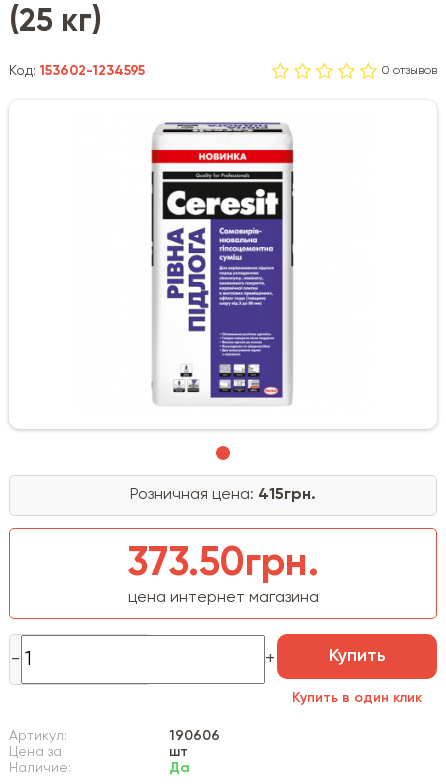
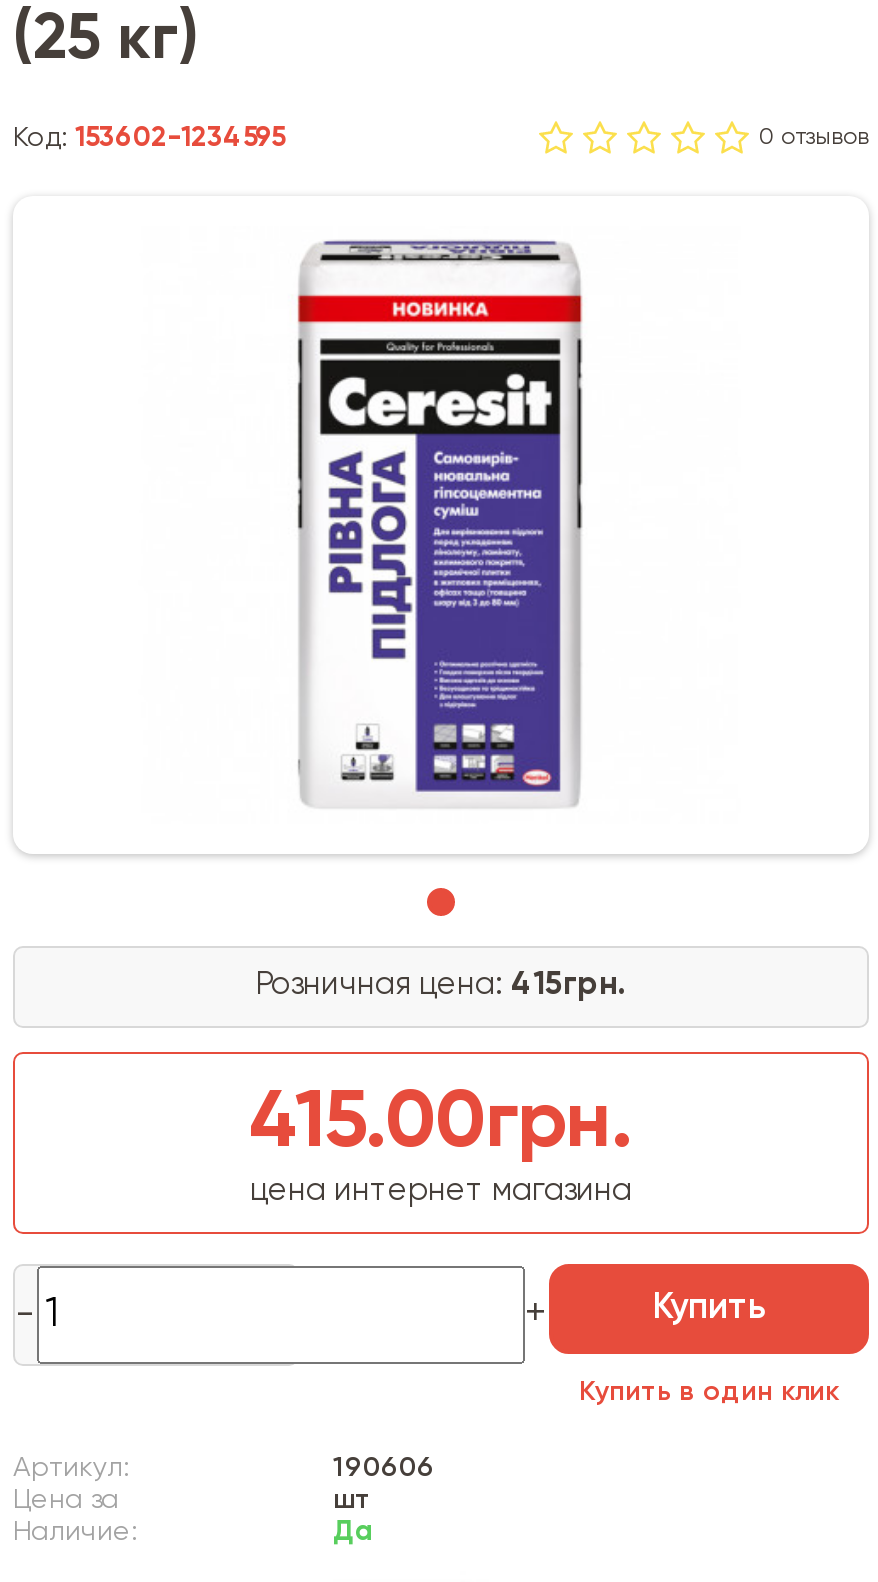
- 373.50грн.
+ 415.00грн.
